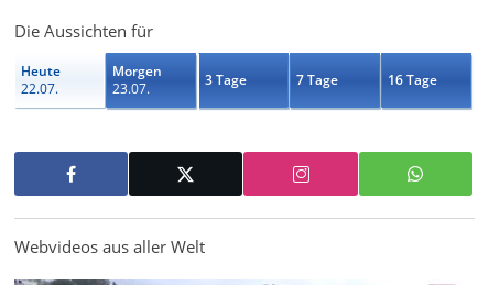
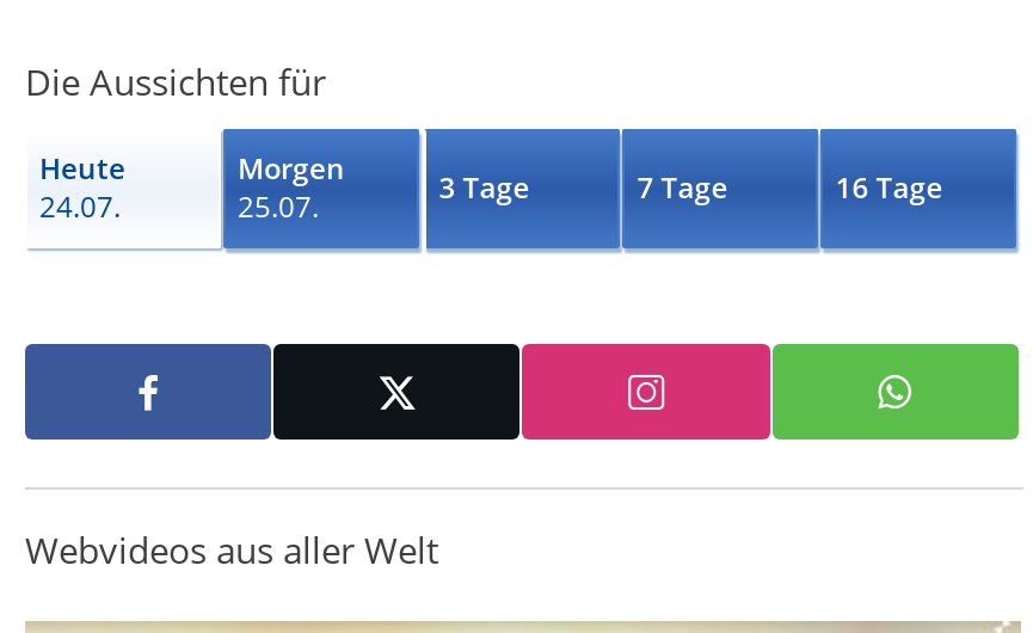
- 22.07.
+ 24.07.

- 23.07.
+ 25.07.
